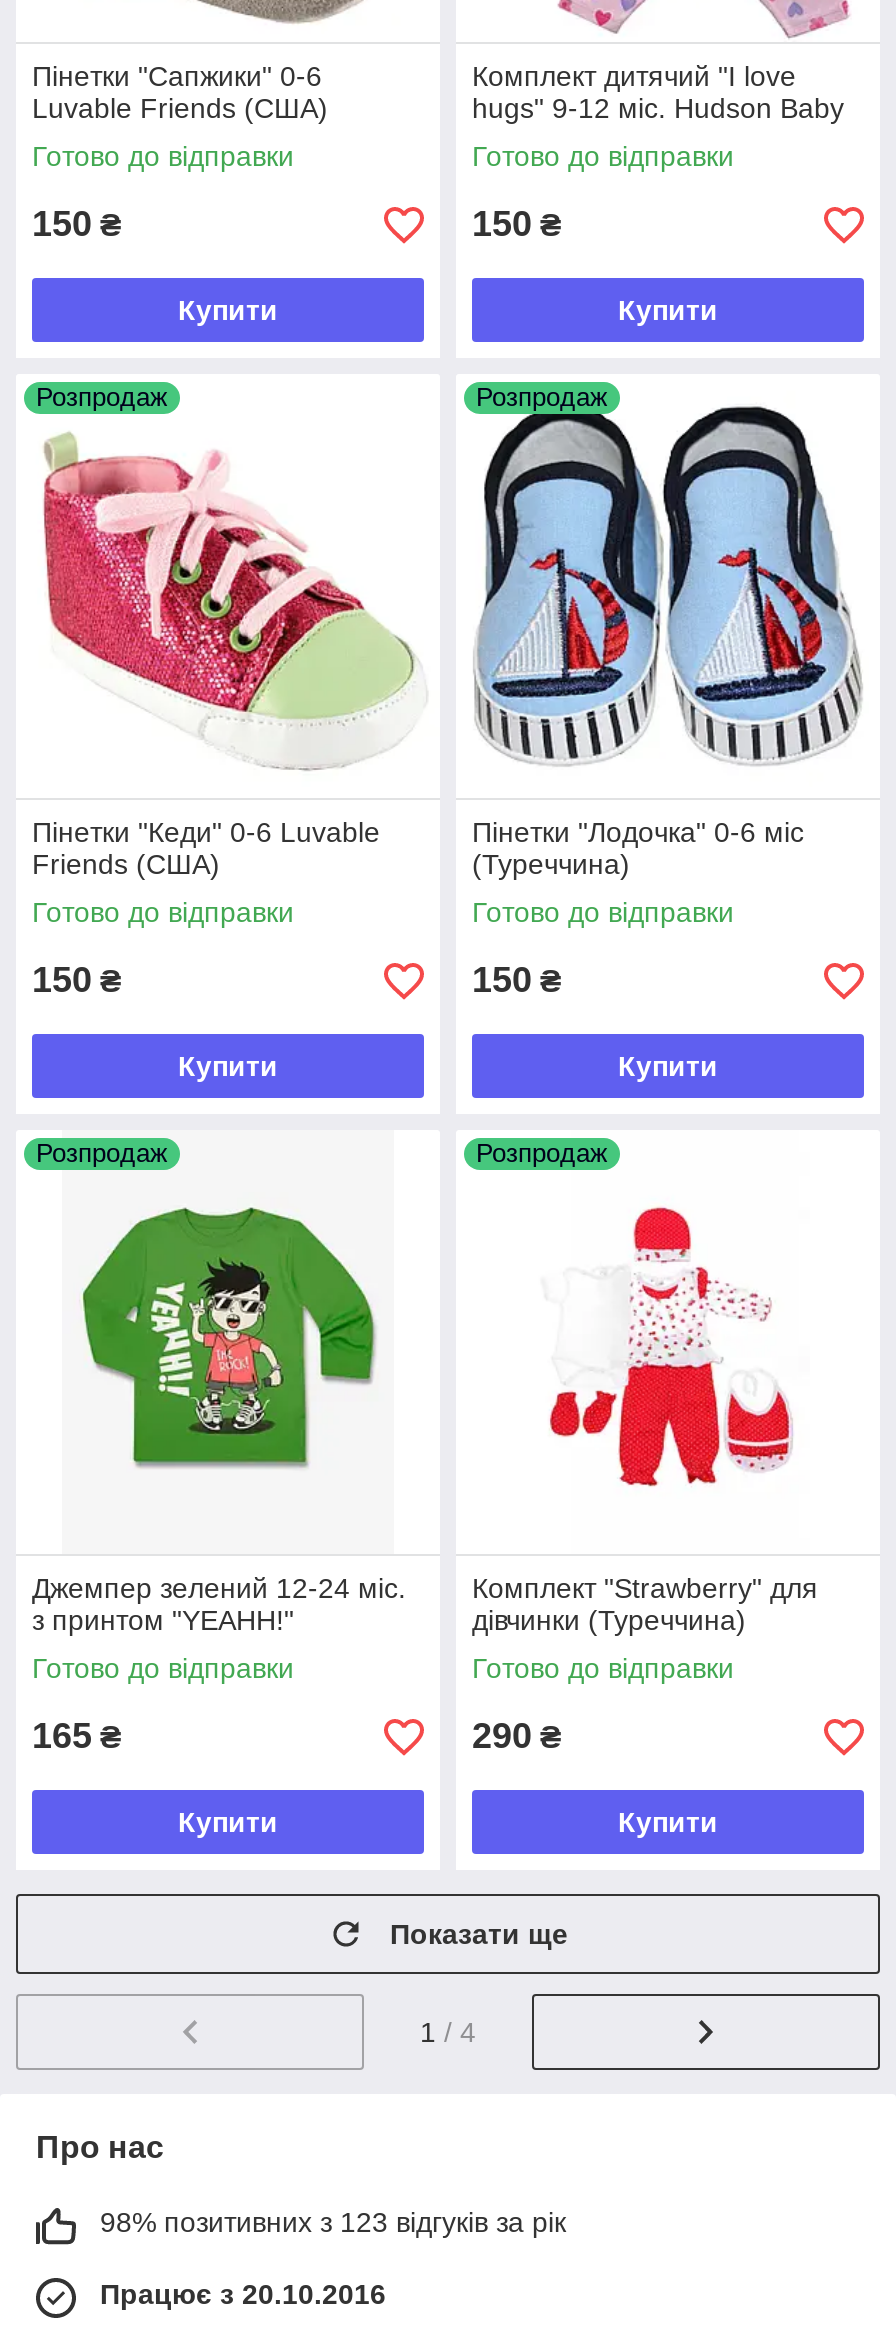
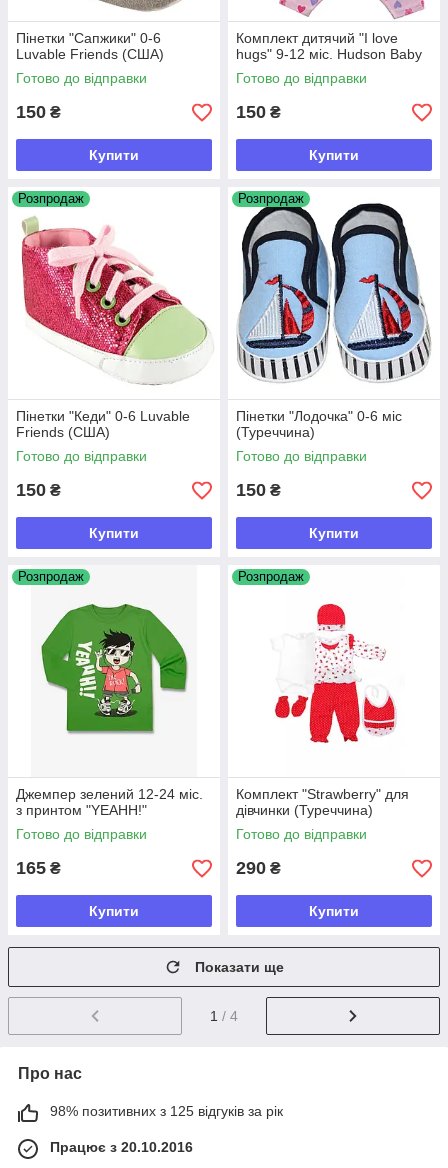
- 98% позитивних з 123 відгуків за рік
+ 98% позитивних з 125 відгуків за рік
